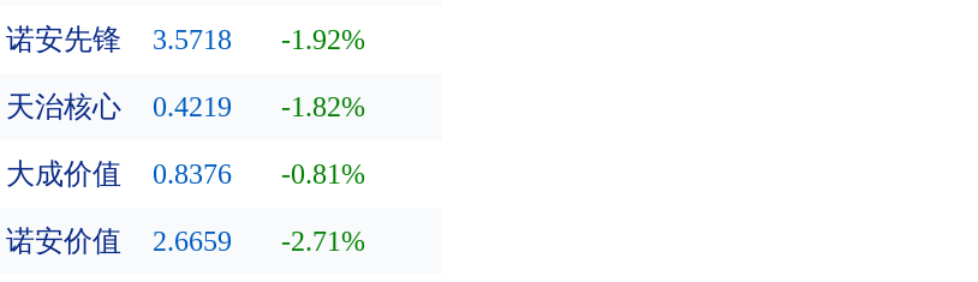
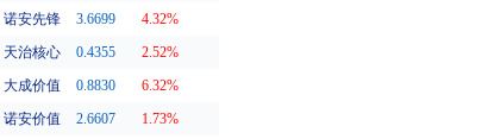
- 3.5718
+ 3.6699

- -1.92%
+ 4.32%

- 0.4219
+ 0.4355

- -1.82%
+ 2.52%

- 0.8376
+ 0.8830

- -0.81%
+ 6.32%

- 2.6659
+ 2.6607

- -2.71%
+ 1.73%
